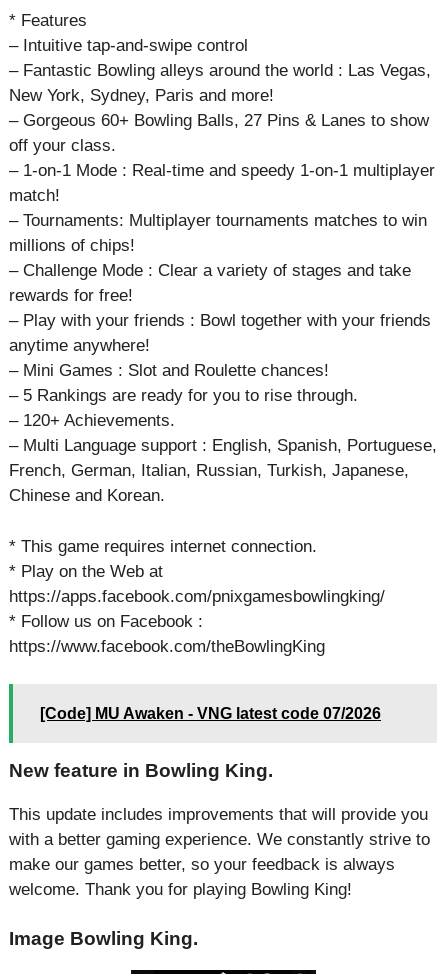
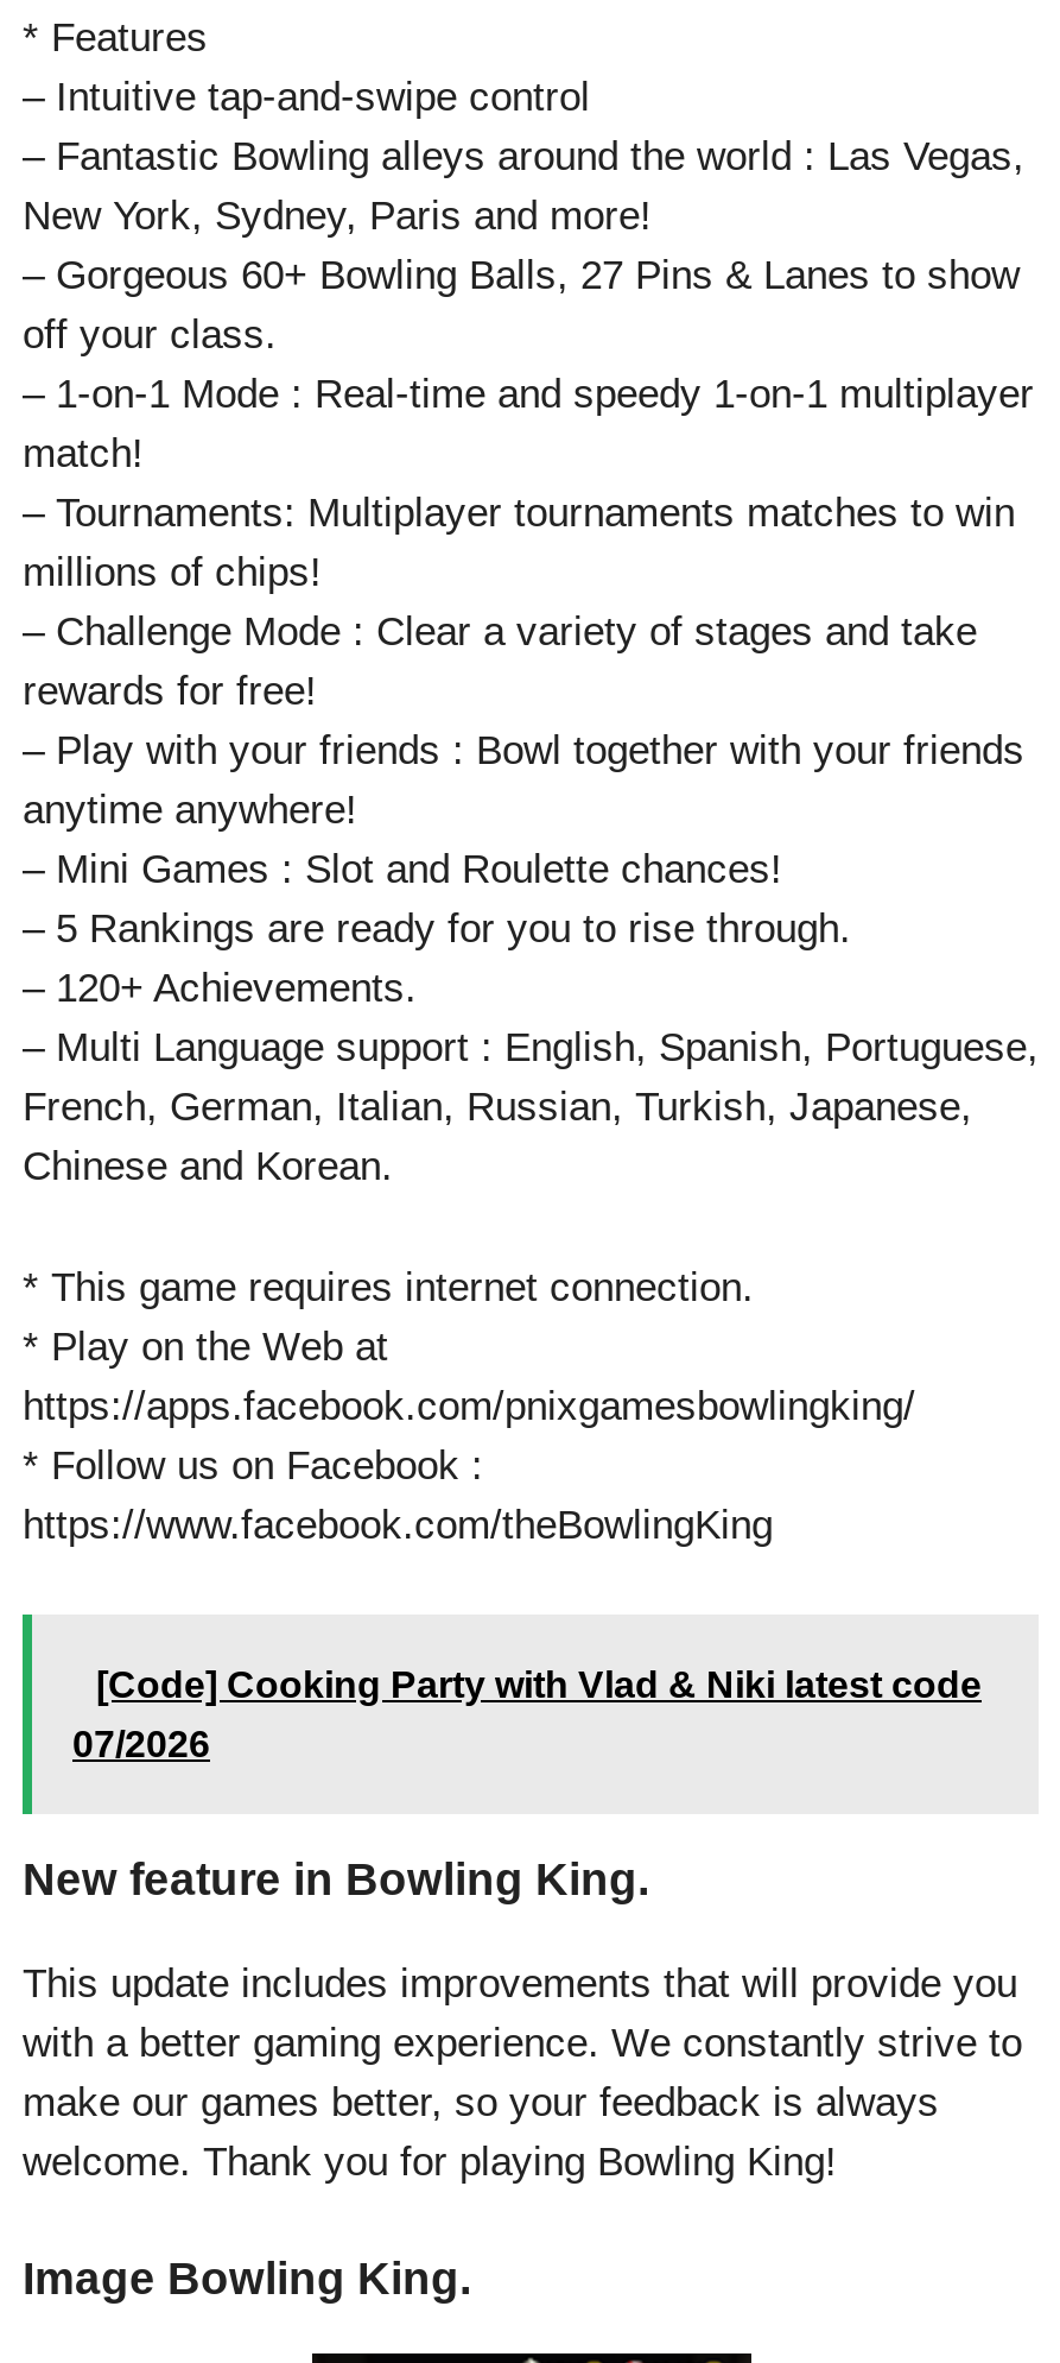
- [Code] MU Awaken - VNG latest code 07/2026
+ [Code] Cooking Party with Vlad & Niki latest code
+ 07/2026
